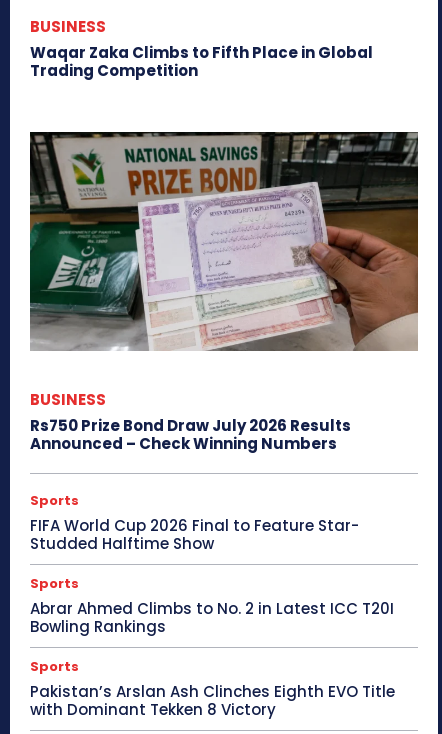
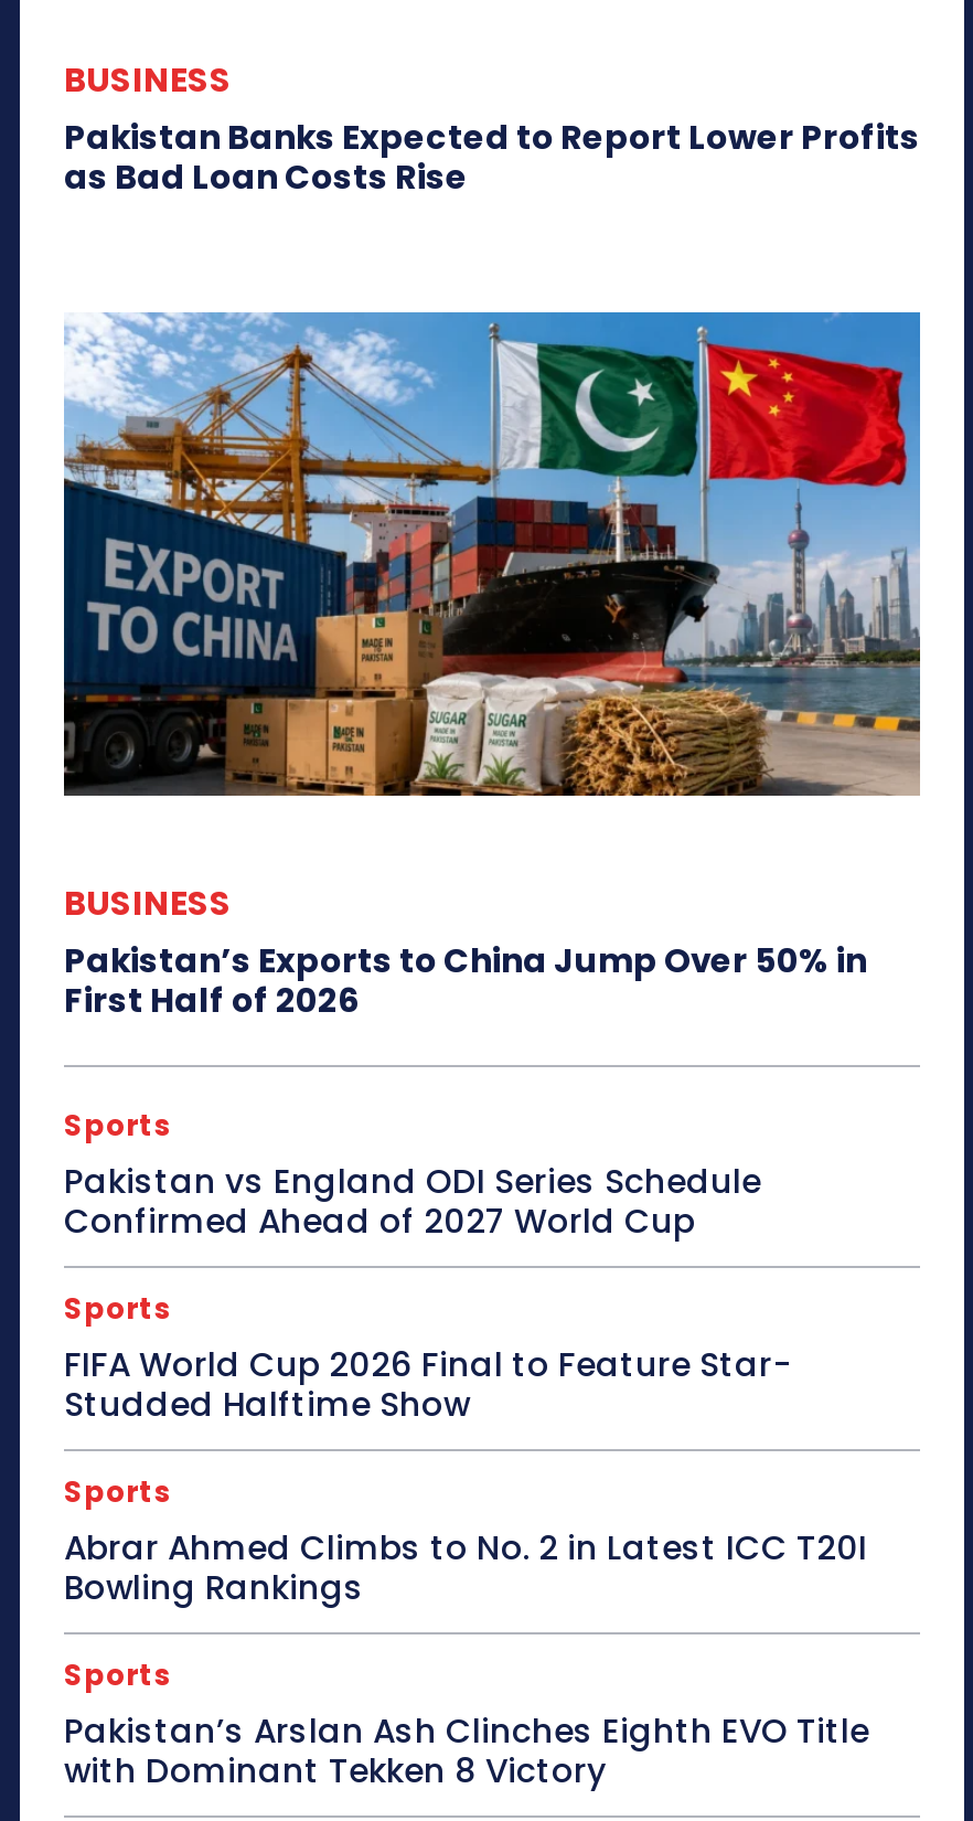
- Waqar Zaka Climbs to Fifth Place in Global
- Trading Competition
+ Pakistan Banks Expected to Report Lower Profits
+ as Bad Loan Costs Rise

- [image]
+ [image]

- Rs750 Prize Bond Draw July 2026 Results
- Announced – Check Winning Numbers
+ Pakistan’s Exports to China Jump Over 50% in
+ First Half of 2026
+ Sports
+ Pakistan vs England ODI Series Schedule
+ Confirmed Ahead of 2027 World Cup
